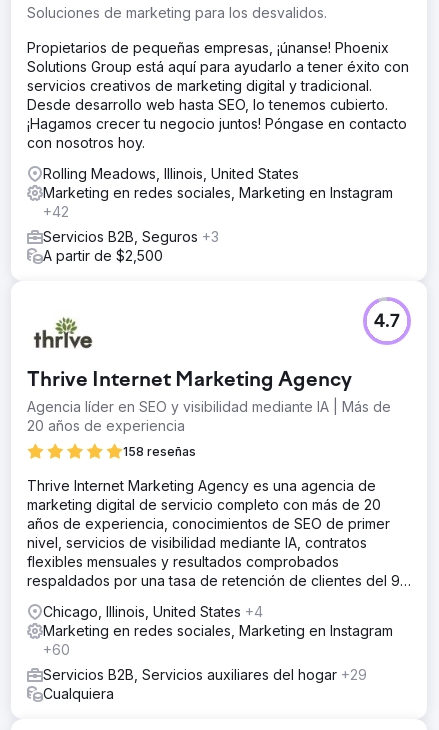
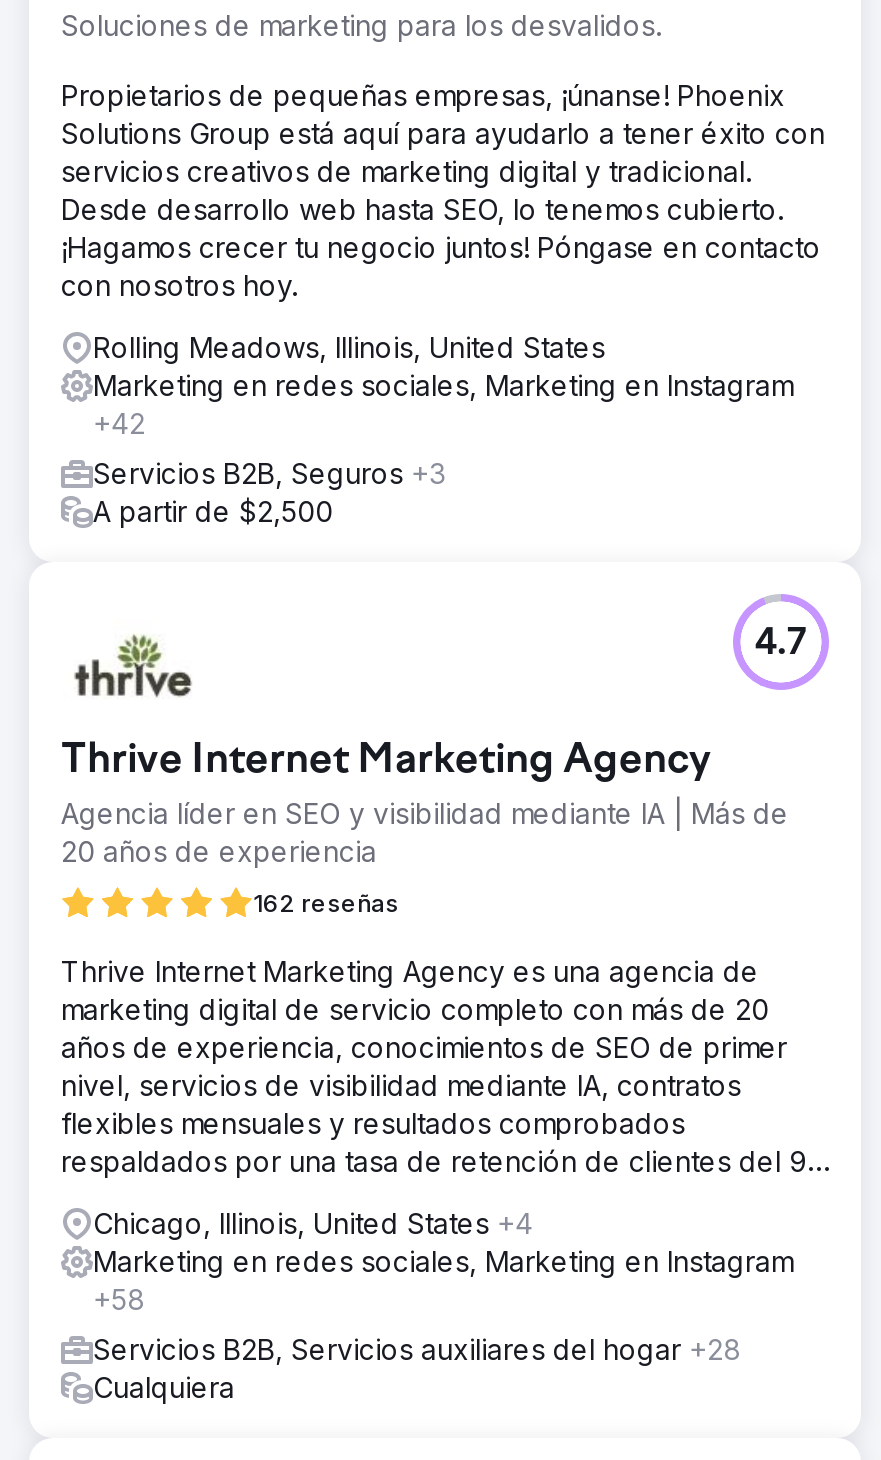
- 158 reseñas
+ 162 reseñas

- +60
+ +58

- Servicios B2B, Servicios auxiliares del hogar +29
+ Servicios B2B, Servicios auxiliares del hogar +28
